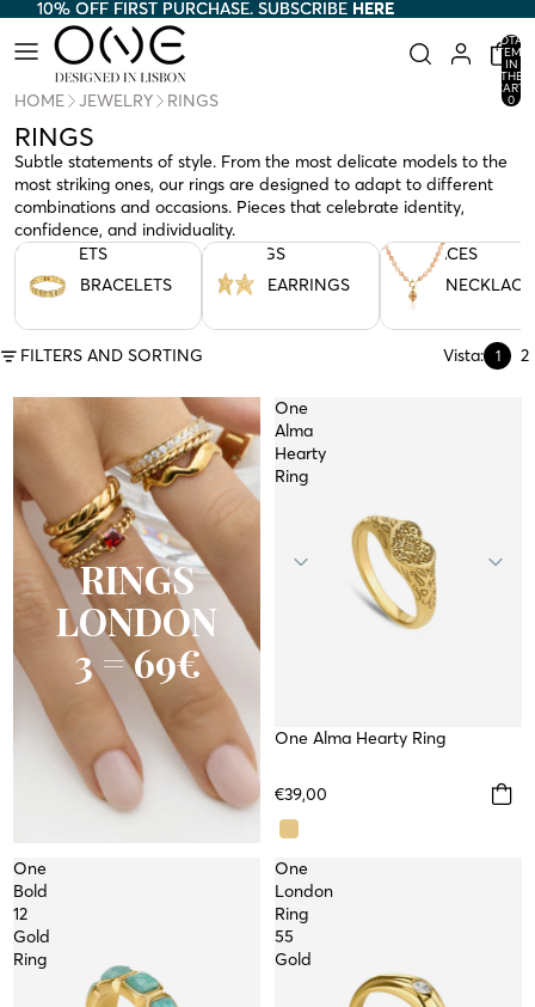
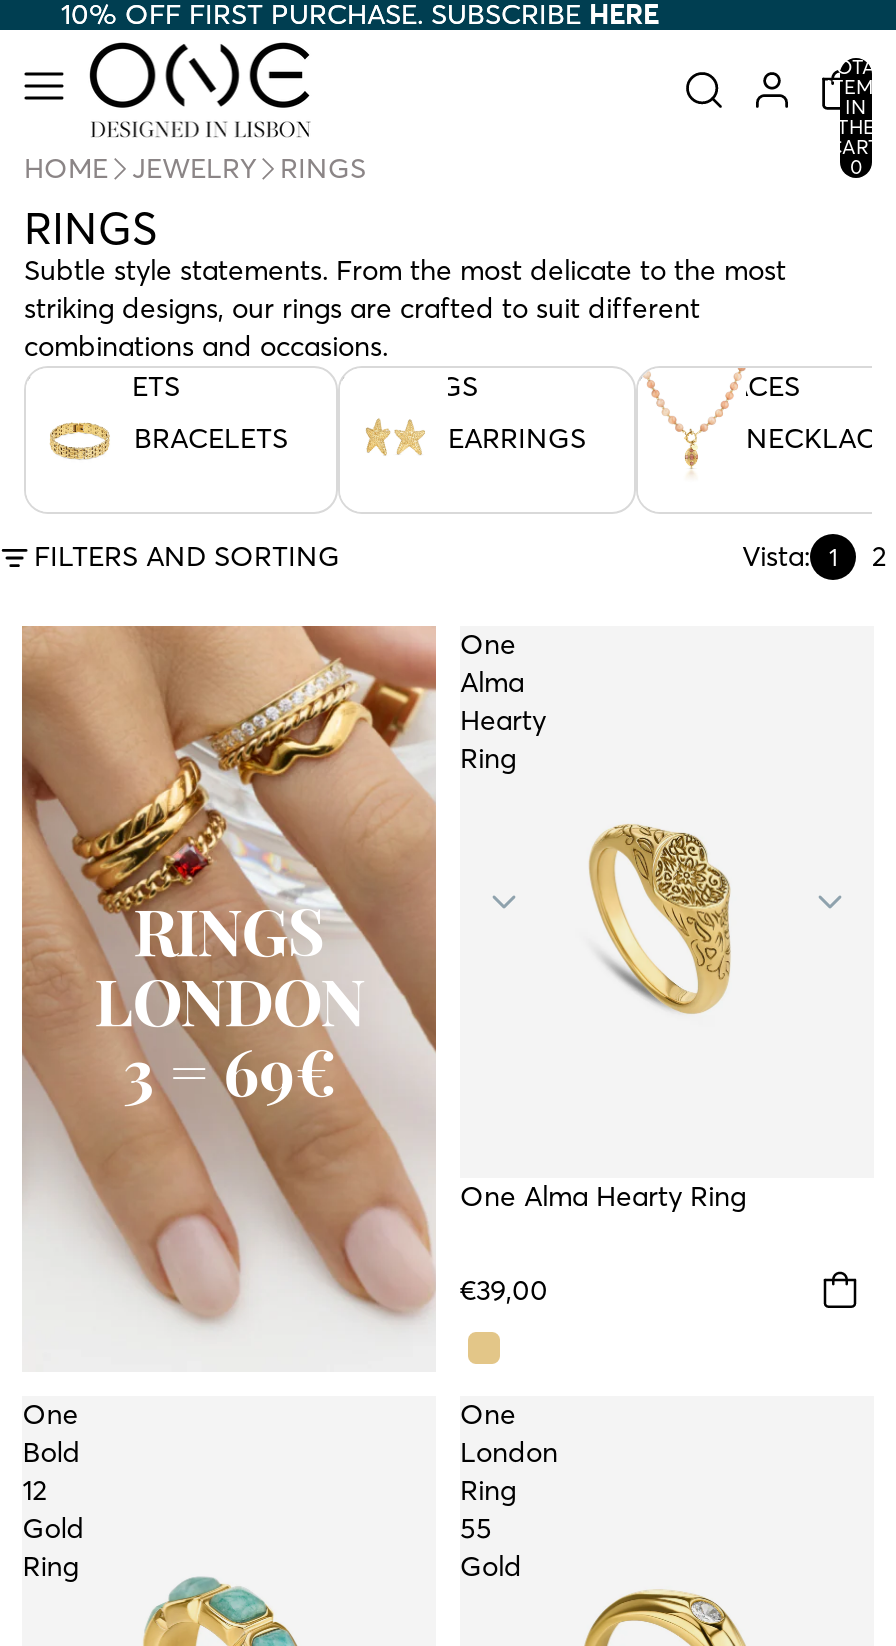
- Subtle statements of style. From the most delicate models to the
- most striking ones, our rings are designed to adapt to different
- combinations and occasions. Pieces that celebrate identity,
- confidence, and individuality.
+ Subtle style statements. From the most delicate to the most
+ striking designs, our rings are crafted to suit different
+ combinations and occasions.
